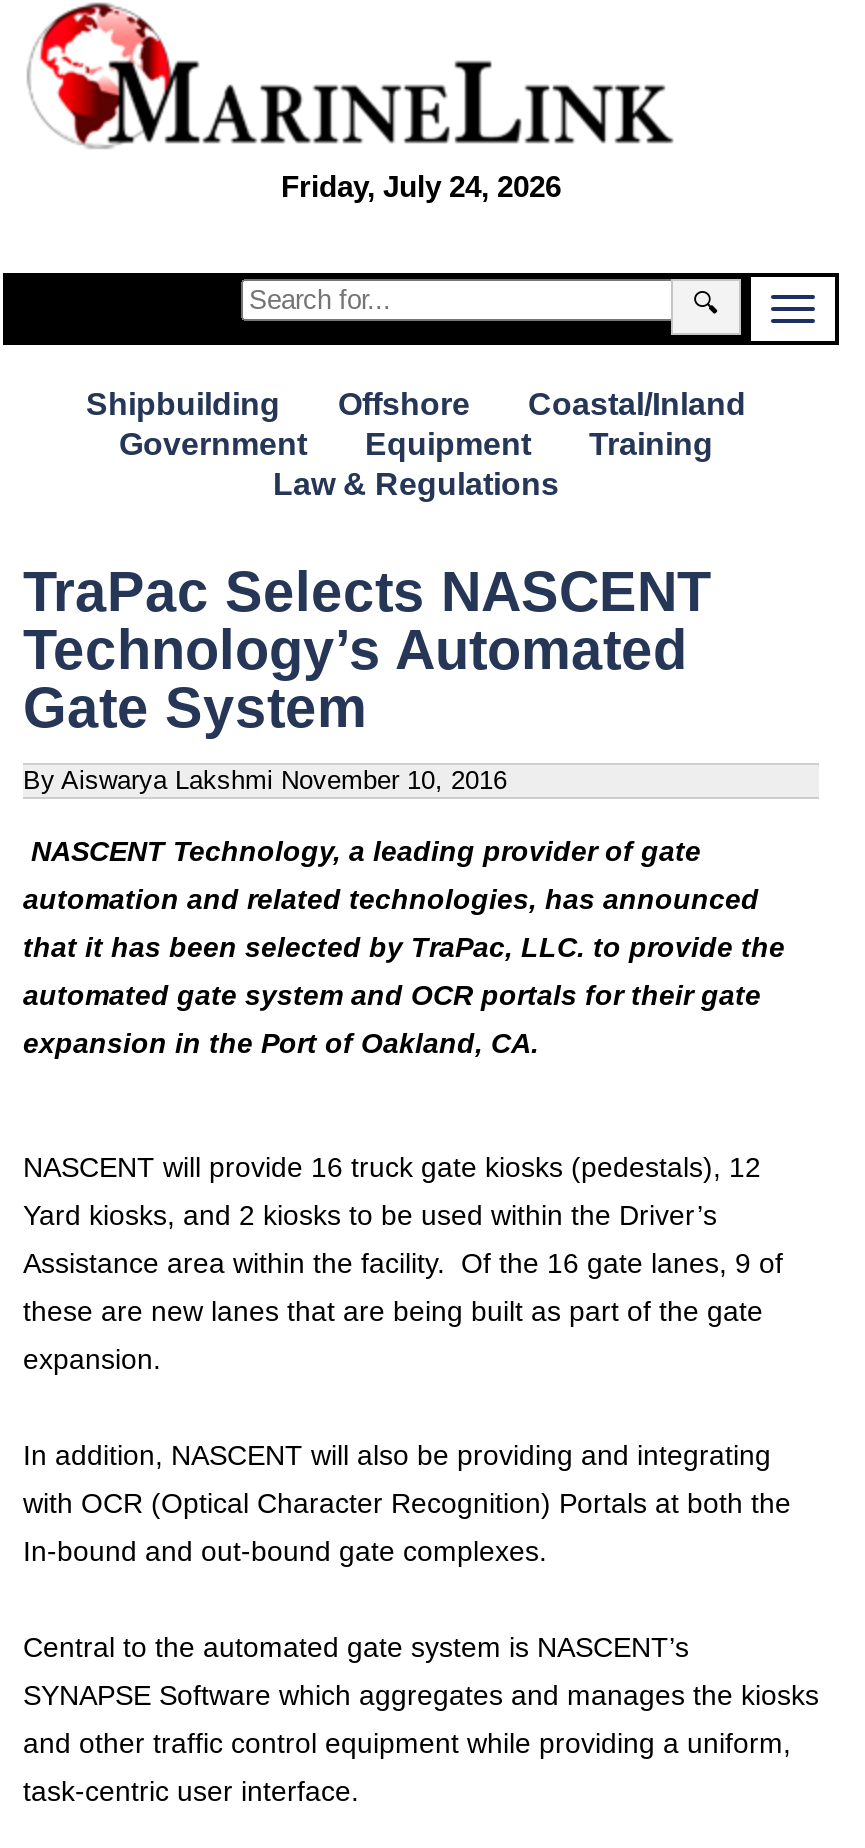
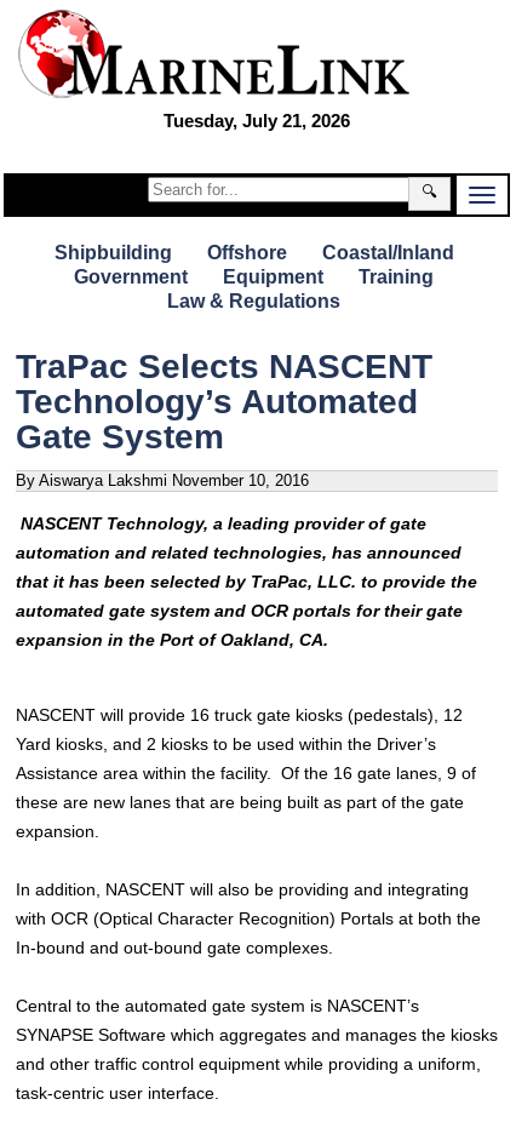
- Friday, July 24, 2026
+ Tuesday, July 21, 2026
